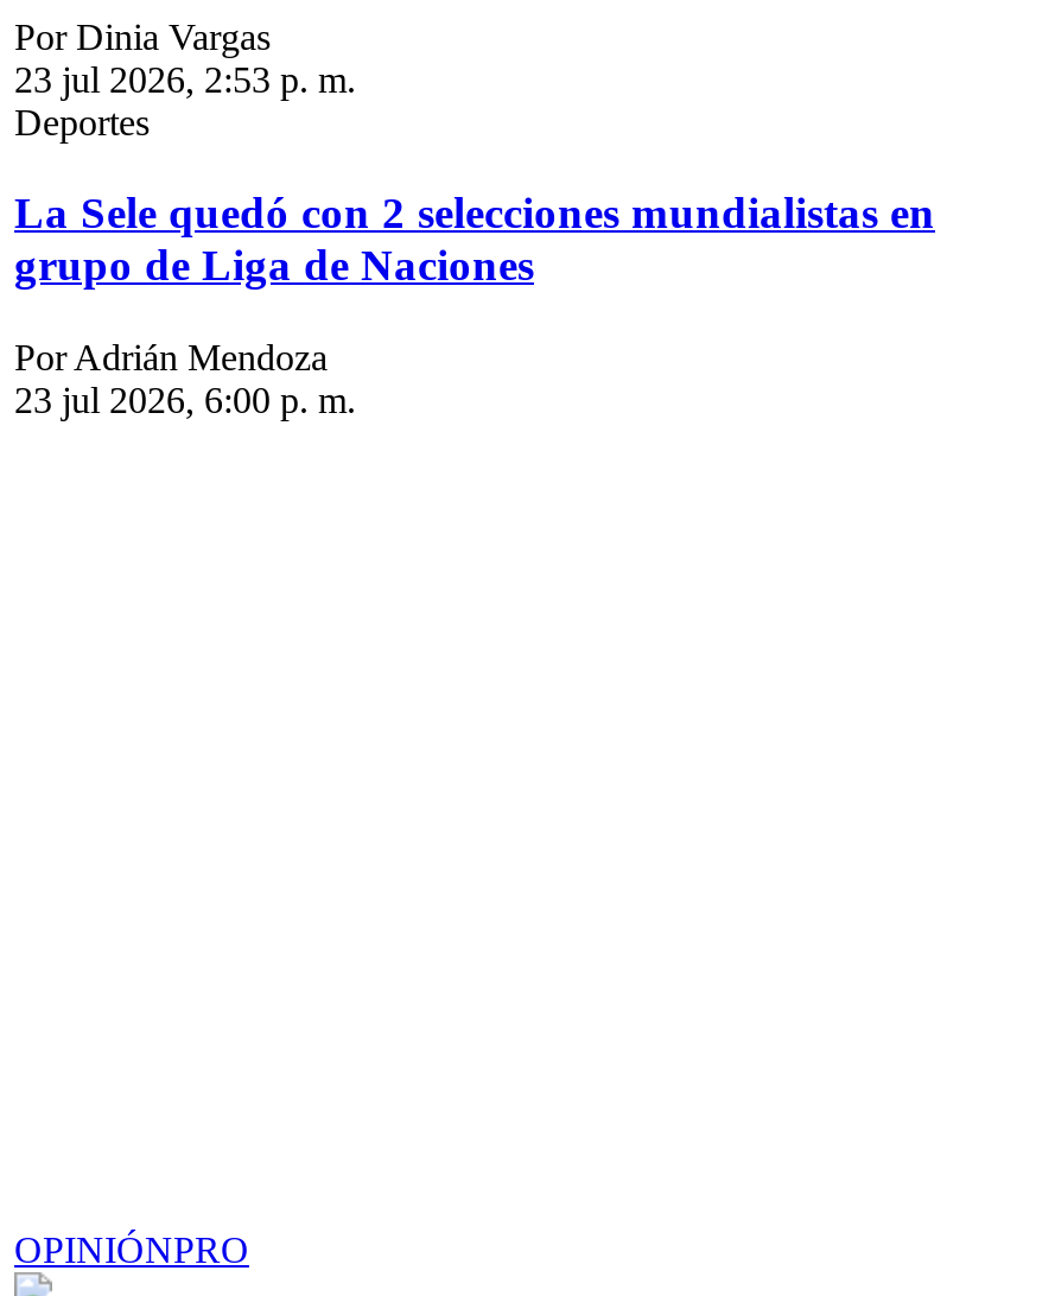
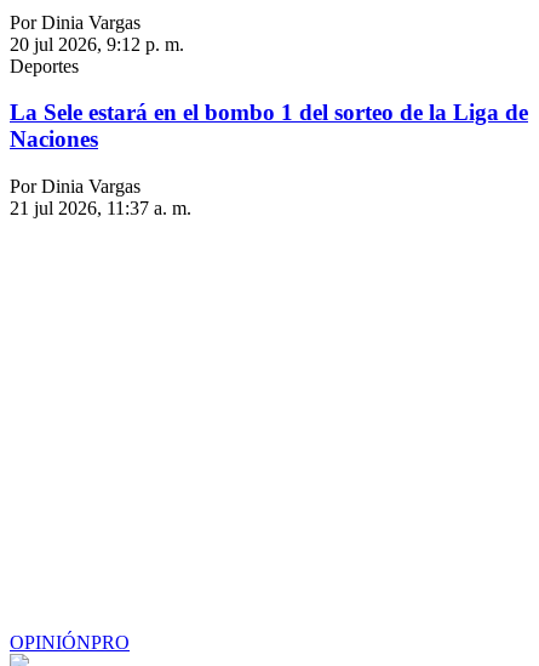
- 23 jul 2026, 2:53 p. m.
+ 20 jul 2026, 9:12 p. m.

- La Sele quedó con 2 selecciones mundialistas en
- grupo de Liga de Naciones
+ La Sele estará en el bombo 1 del sorteo de la Liga de
+ Naciones

- Por Adrián Mendoza
- 23 jul 2026, 6:00 p. m.
+ Por Dinia Vargas
+ 21 jul 2026, 11:37 a. m.
